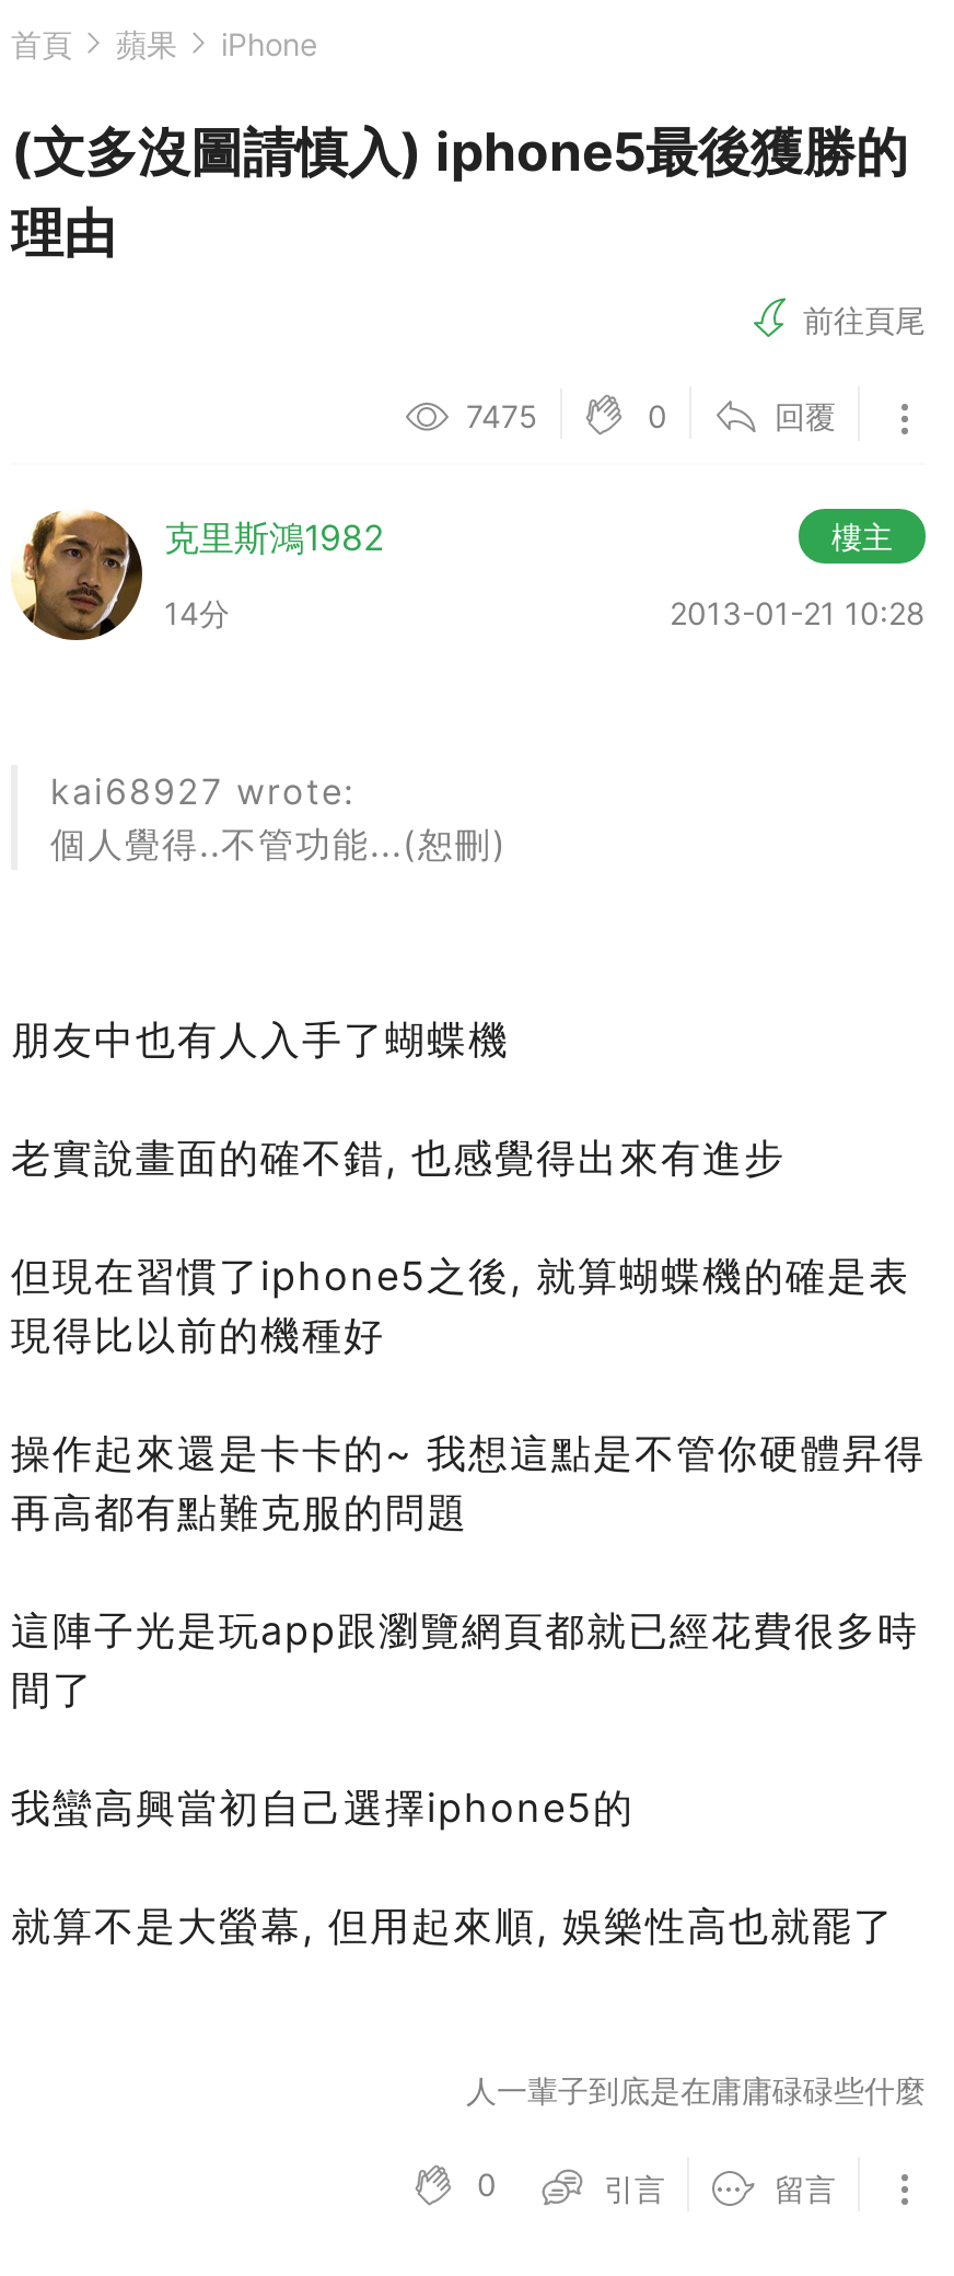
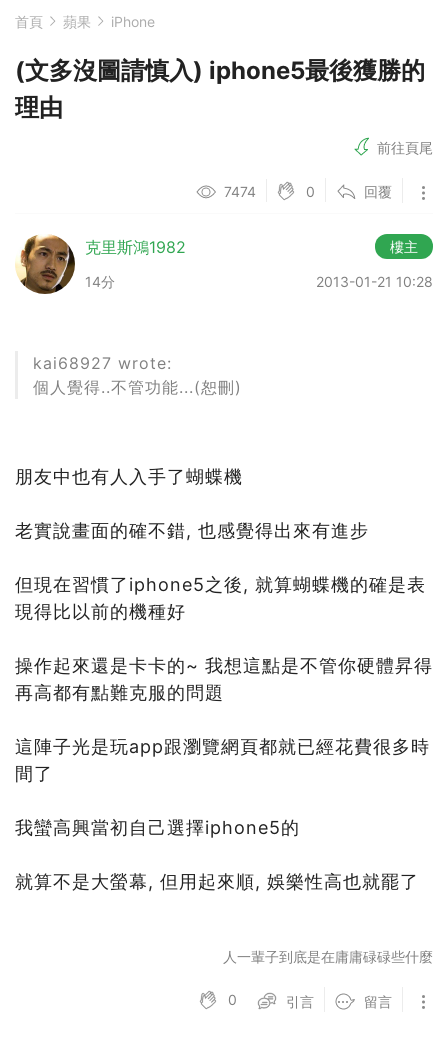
- 7475
+ 7474
